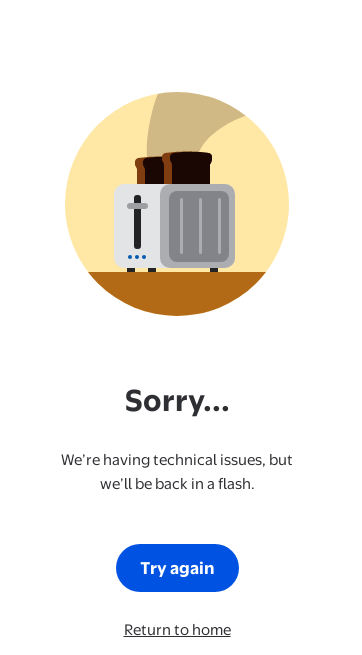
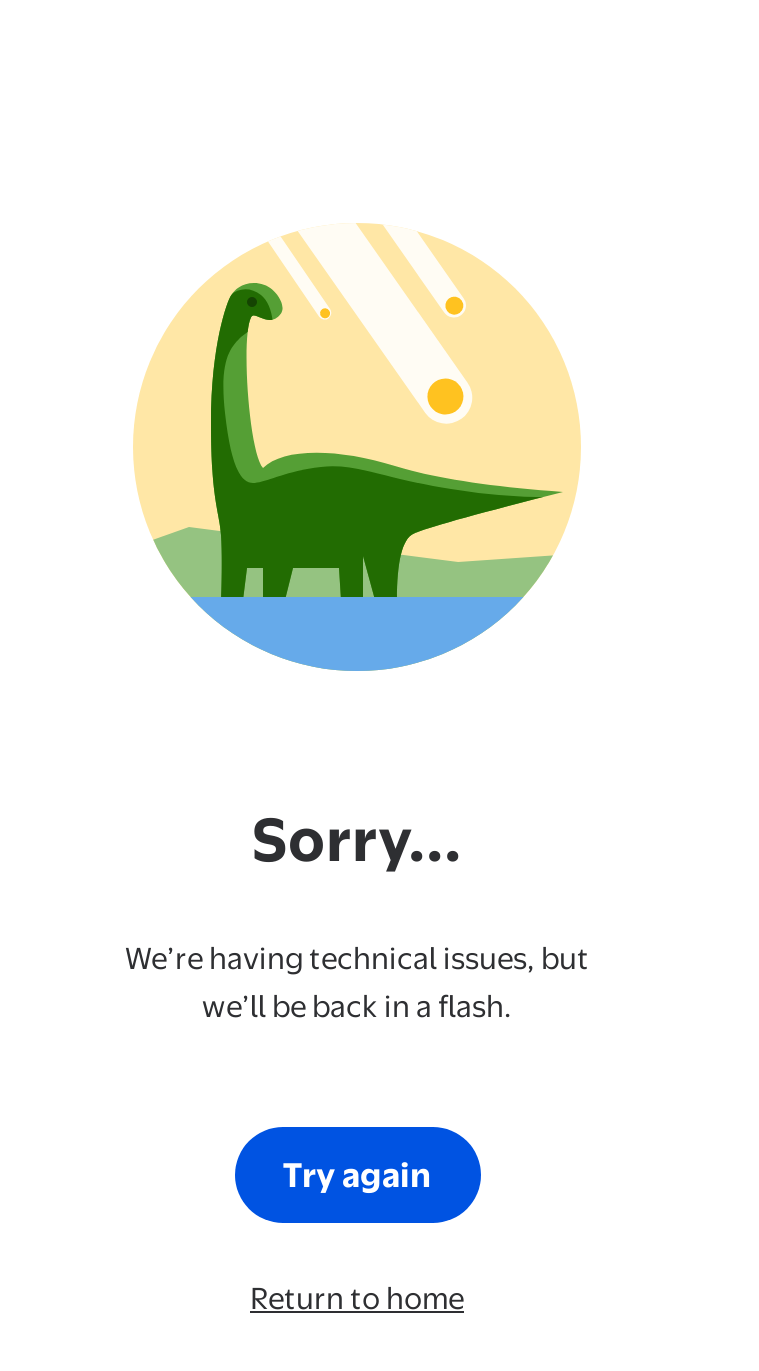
- [image]
+ [image]
